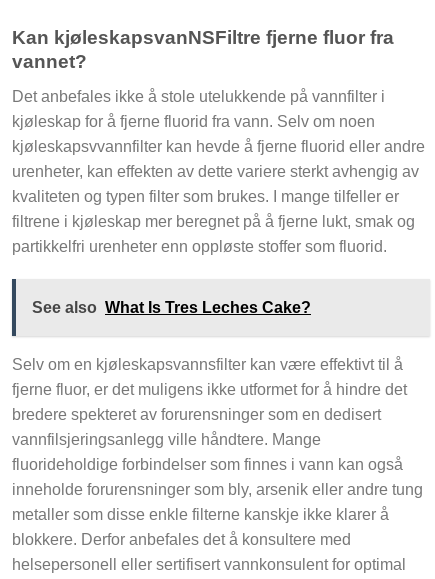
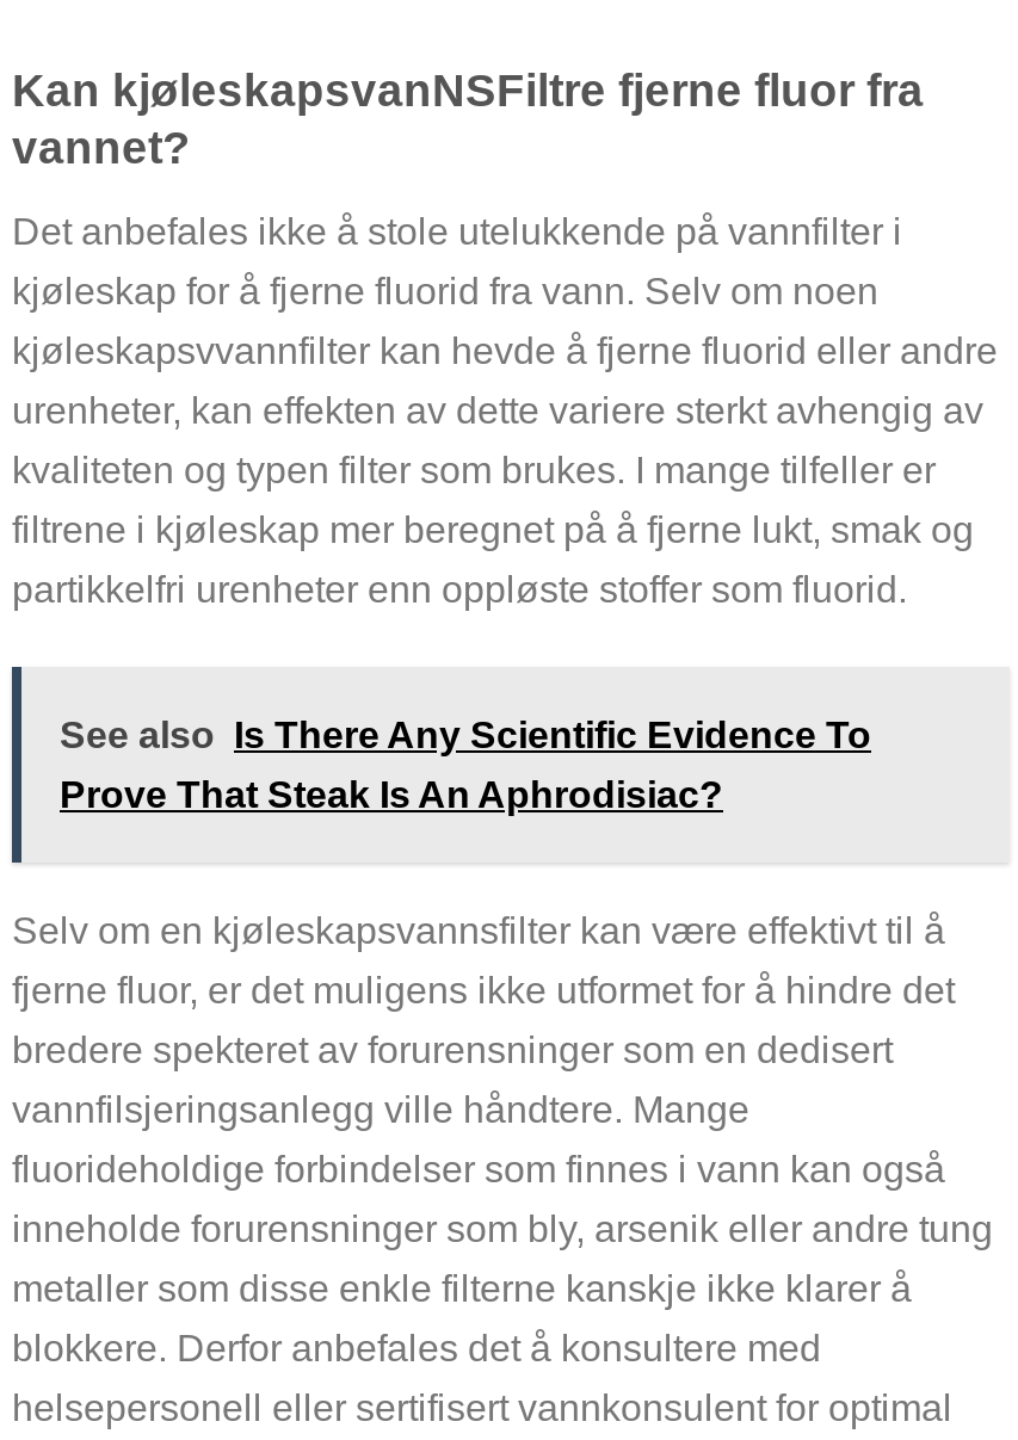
- See also What Is Tres Leches Cake?
+ See also Is There Any Scientific Evidence To
+ Prove That Steak Is An Aphrodisiac?
